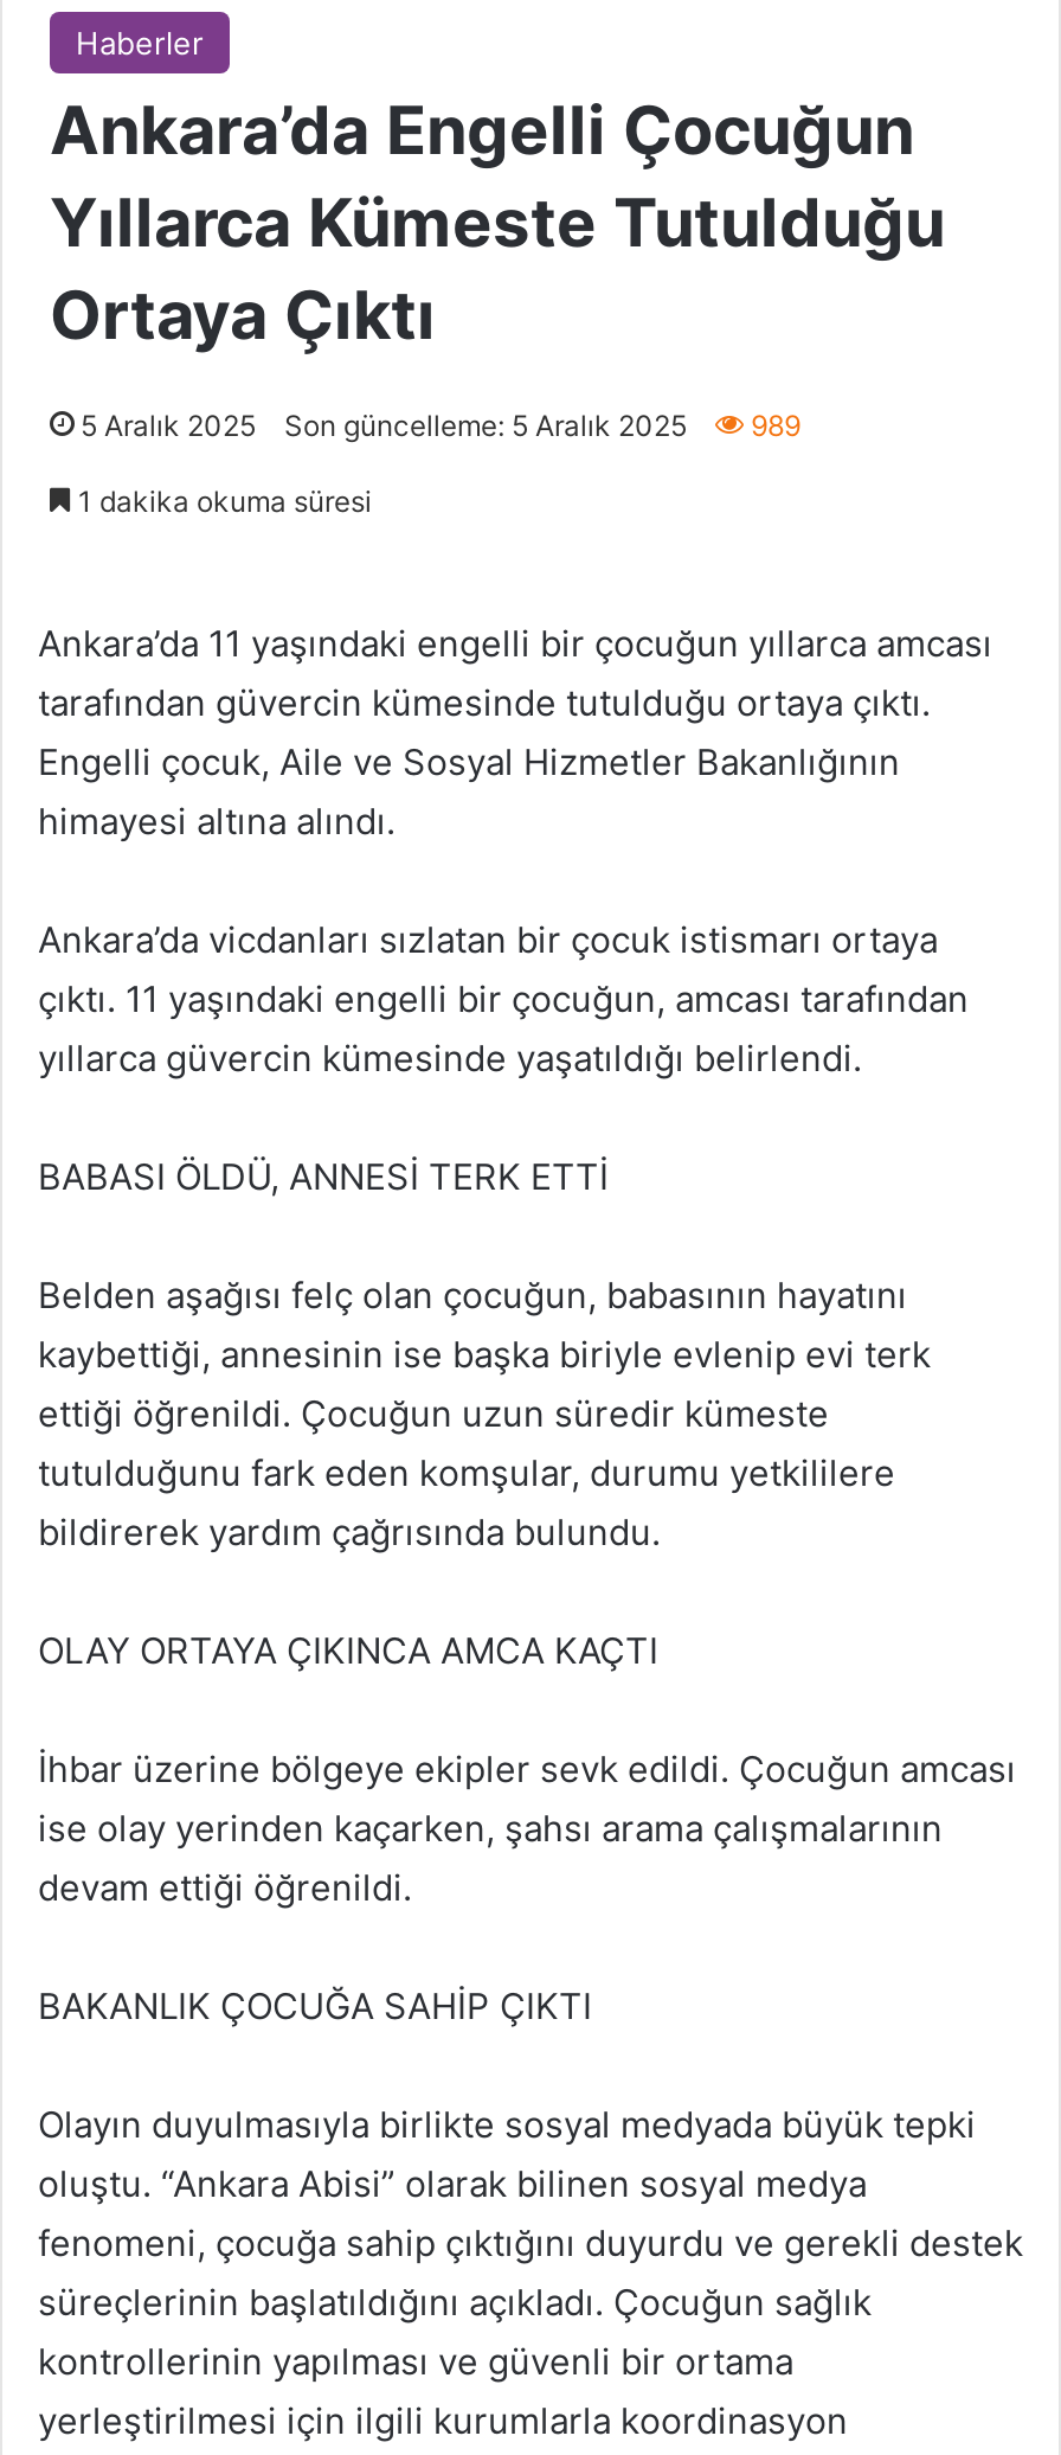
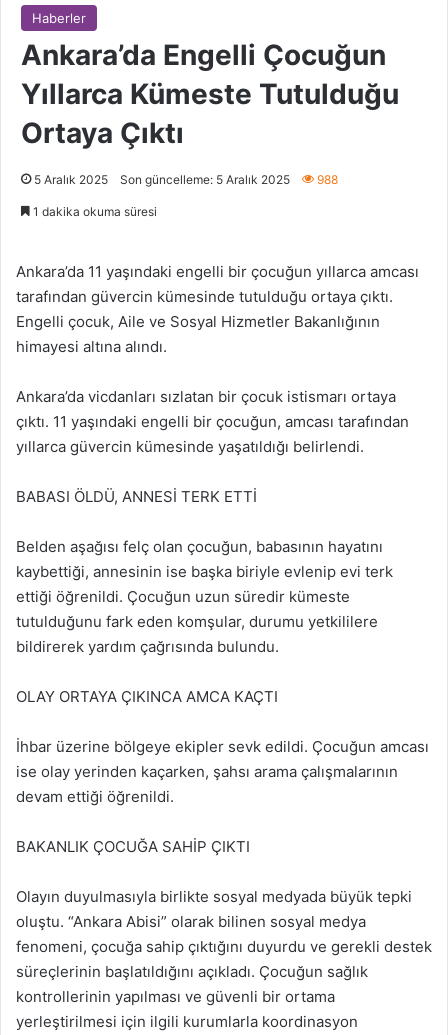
- 5 Aralık 2025 Son güncelleme: 5 Aralık 2025 989
+ 5 Aralık 2025 Son güncelleme: 5 Aralık 2025 988
